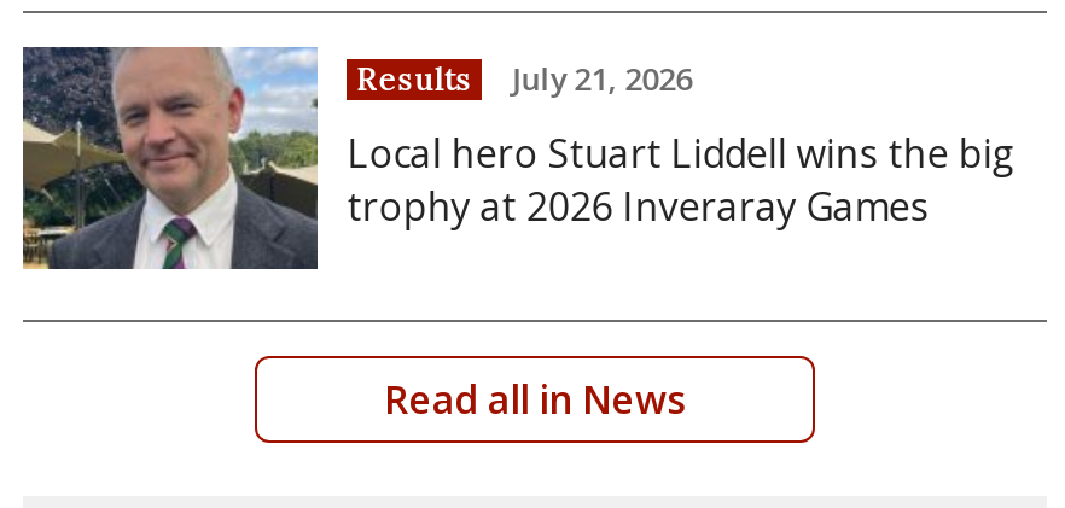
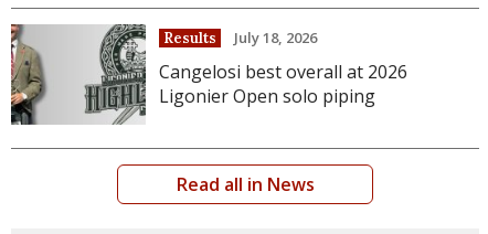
- [image]
- Local hero Stuart Liddell wins the big
- trophy at 2026 Inveraray Games
+ [image]
+ Cangelosi best overall at 2026
+ Ligonier Open solo piping

- Results July 21, 2026
+ Results July 18, 2026
